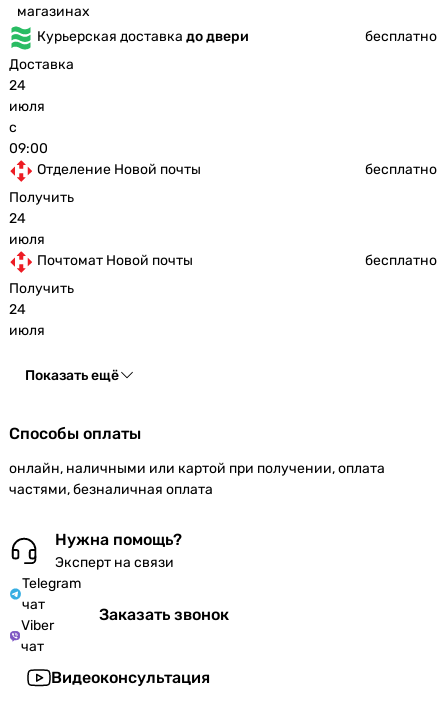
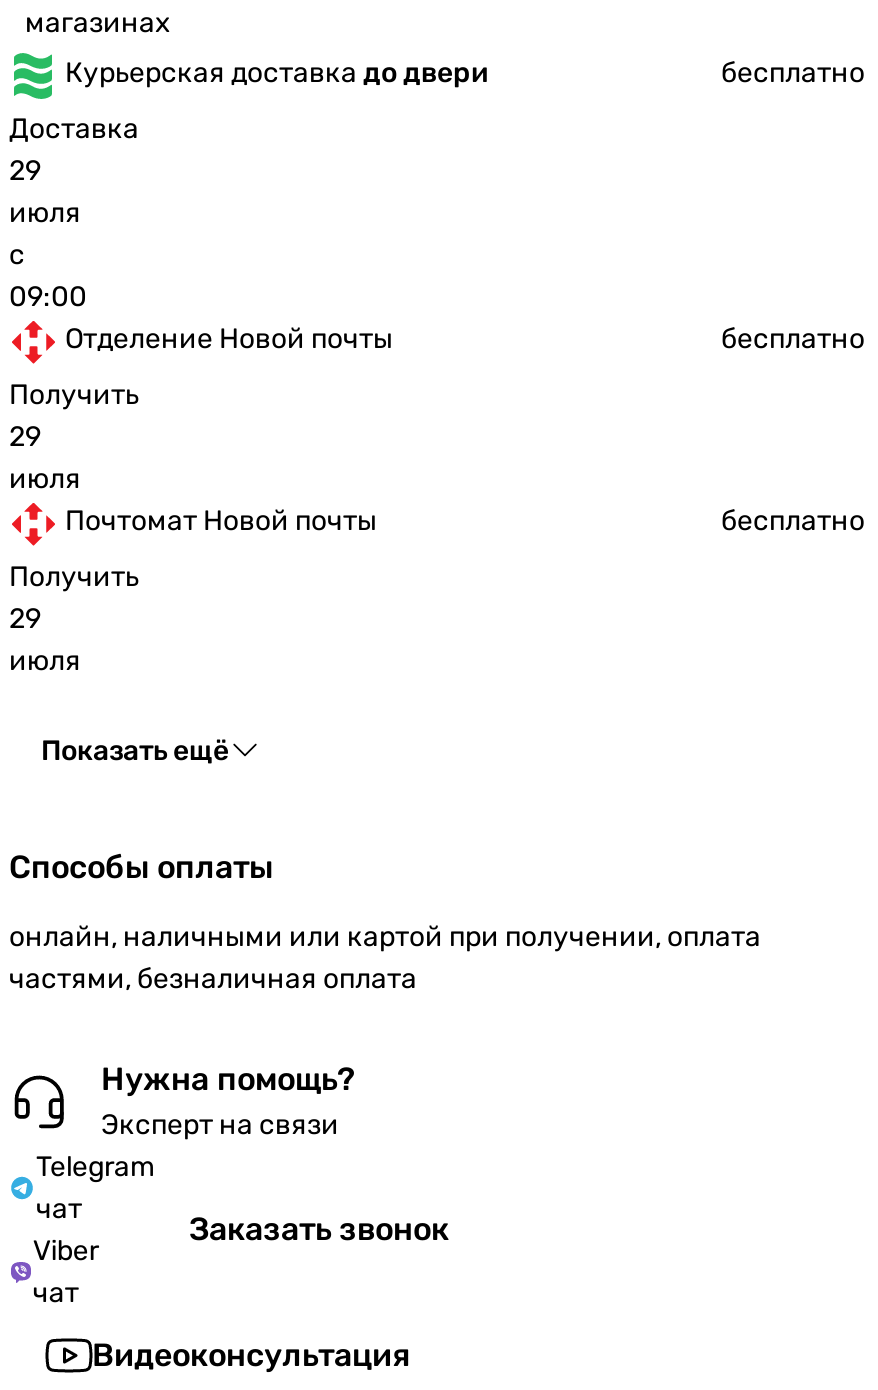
- 24
+ 29

- 24
+ 29

- 24
+ 29
